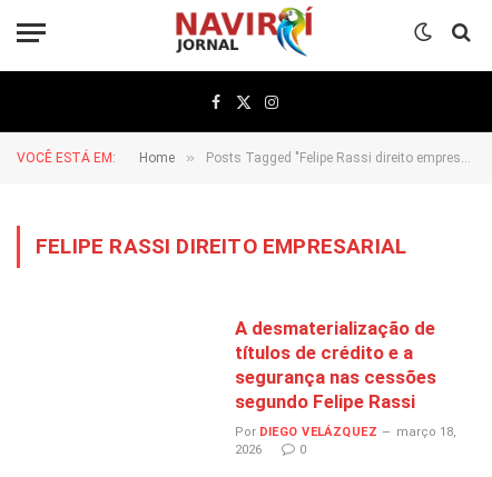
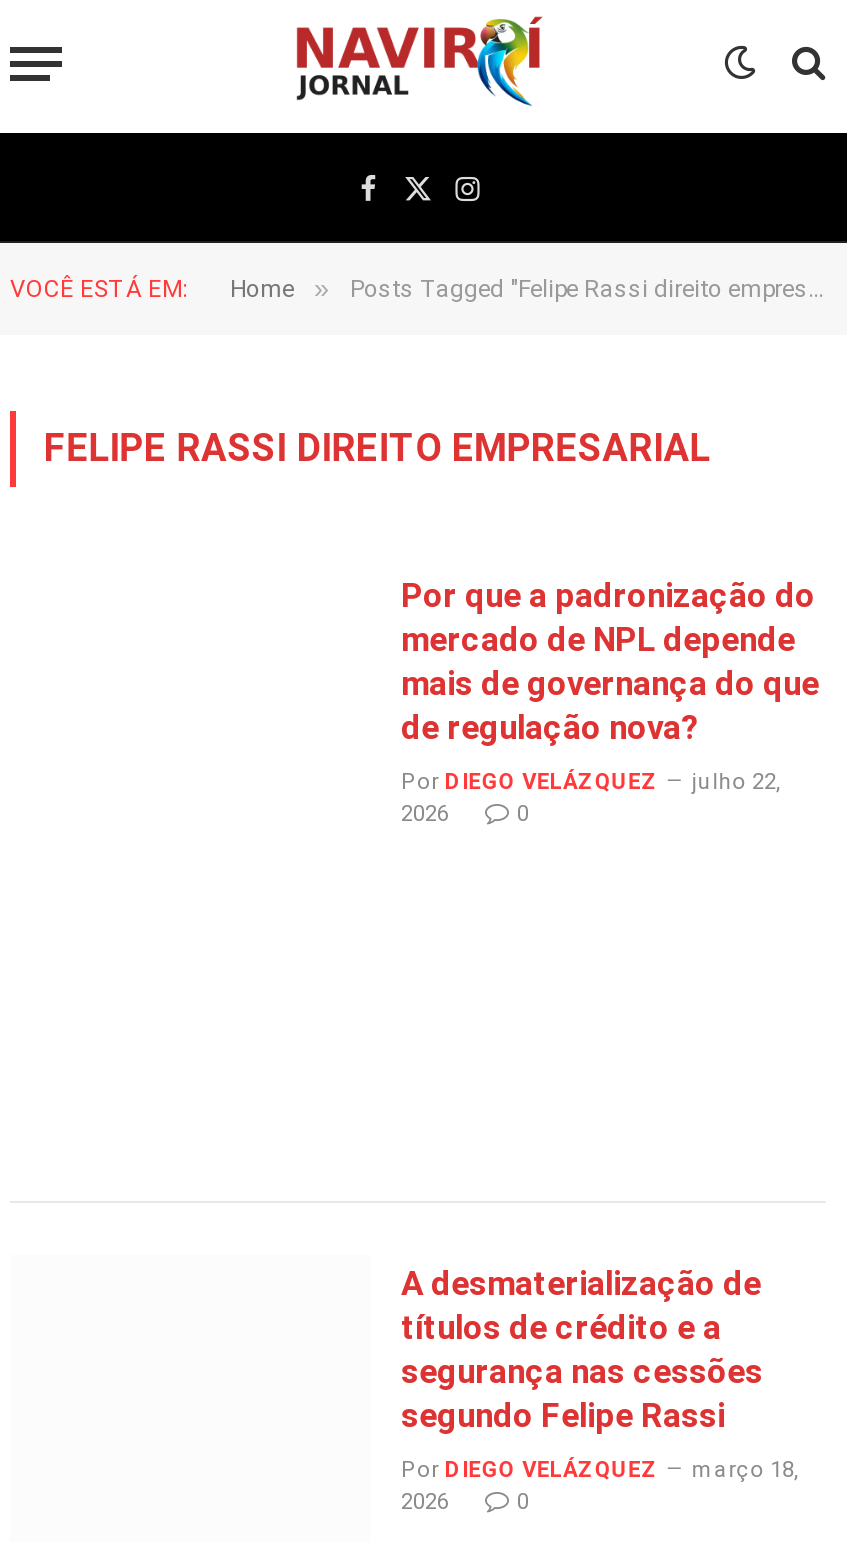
+ Por que a padronização do
+ mercado de NPL depende
+ mais de governança do que
+ de regulação nova?
+ Por DIEGO VELÁZQUEZ
+ julho 22,
+ 2026
+ 0
